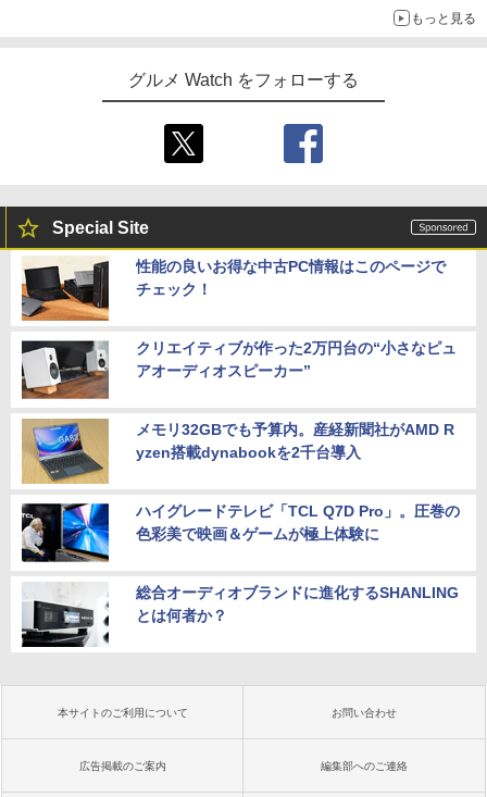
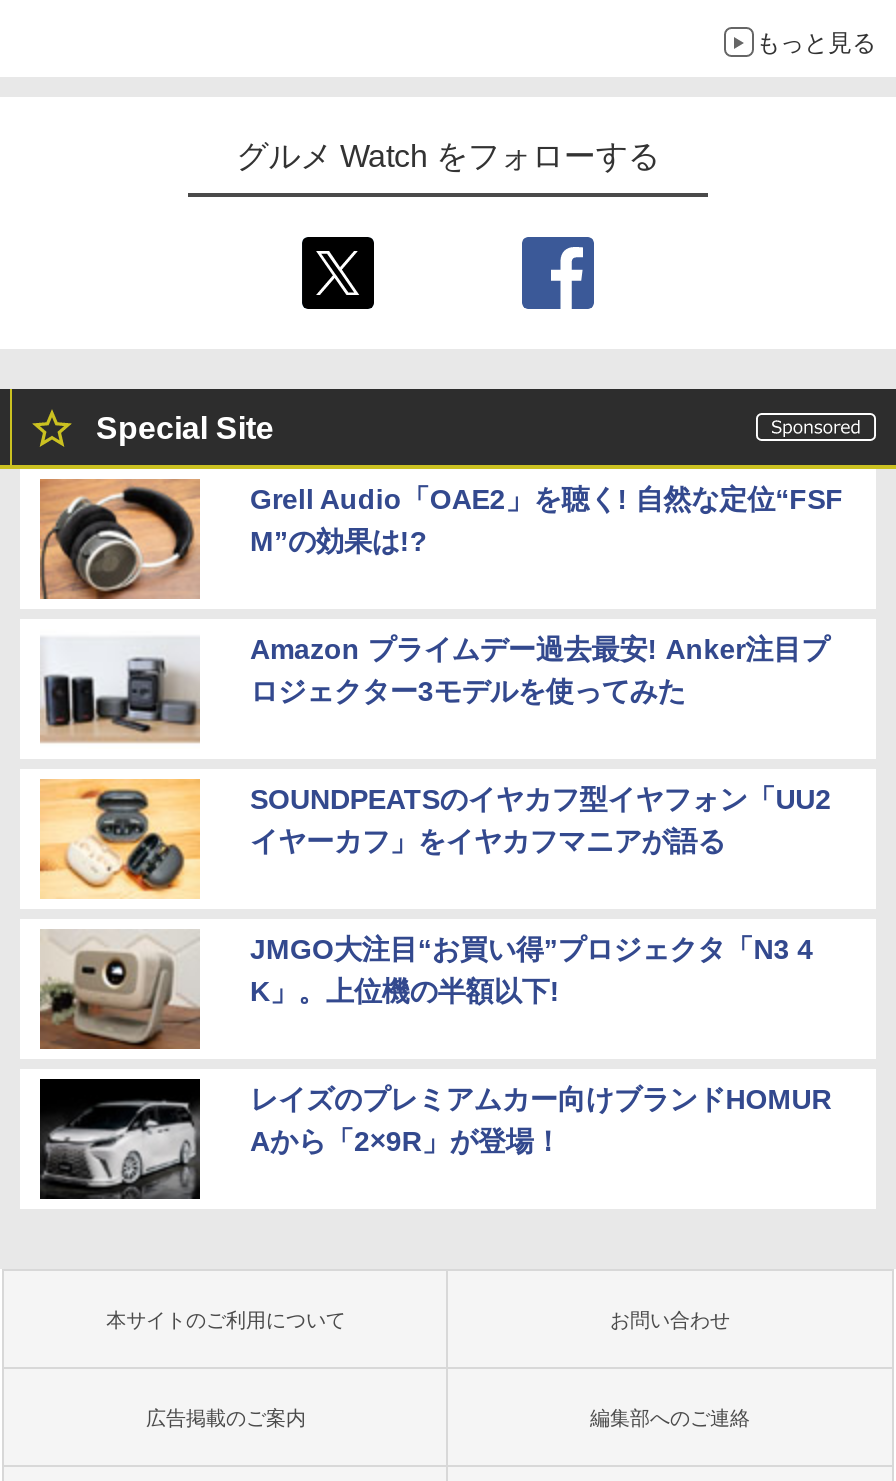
- [image]
- 性能の良いお得な中古PC情報はこのページで
- チェック！
+ [image]
+ Grell Audio「OAE2」を聴く! 自然な定位“FSF
+ M”の効果は!?

- [image]
- クリエイティブが作った2万円台の“小さなピュ
- アオーディオスピーカー”
+ [image]
+ Amazon プライムデー過去最安! Anker注目プ
+ ロジェクター3モデルを使ってみた

- [image]
- メモリ32GBでも予算内。産経新聞社がAMD R
- yzen搭載dynabookを2千台導入
+ [image]
+ SOUNDPEATSのイヤカフ型イヤフォン「UU2
+ イヤーカフ」をイヤカフマニアが語る

- [image]
- ハイグレードテレビ「TCL Q7D Pro」。圧巻の
- 色彩美で映画＆ゲームが極上体験に
+ [image]
+ JMGO大注目“お買い得”プロジェクタ「N3 4
+ K」。上位機の半額以下!

- [image]
- 総合オーディオブランドに進化するSHANLING
- とは何者か？
+ [image]
+ レイズのプレミアムカー向けブランドHOMUR
+ Aから「2×9R」が登場！
